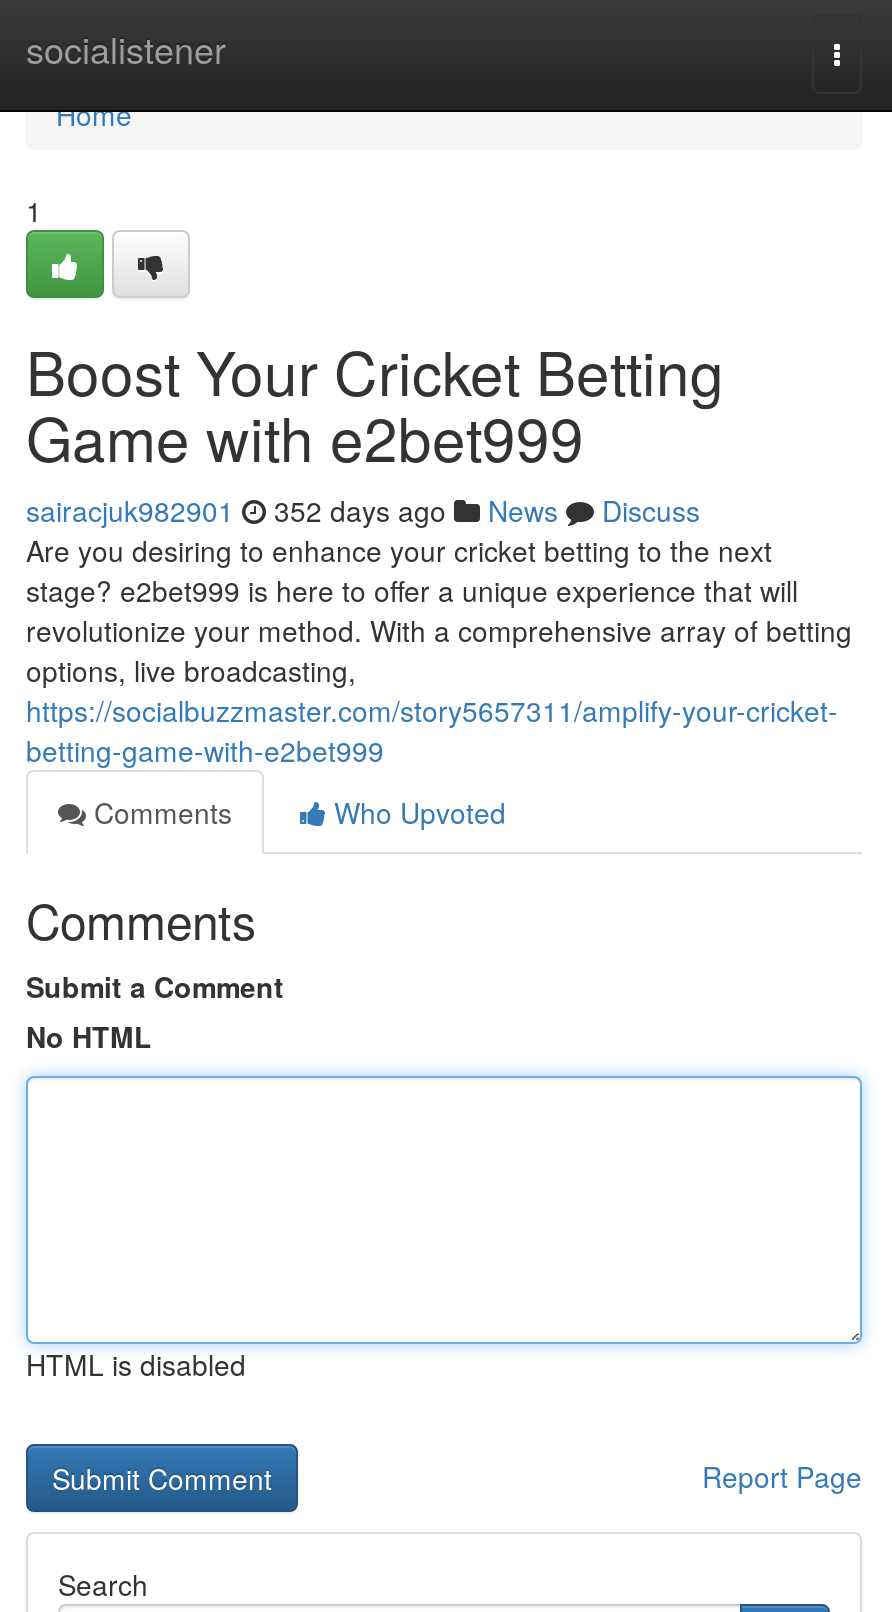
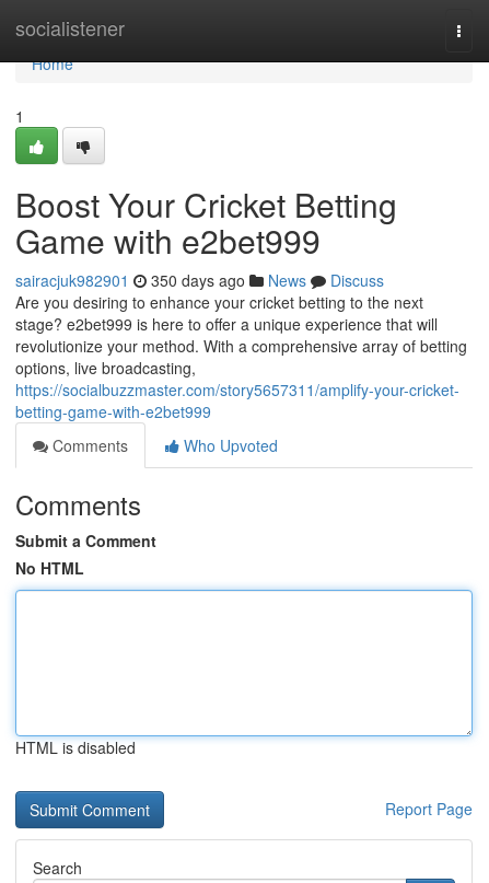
- sairacjuk982901 352 days ago News Discuss
+ sairacjuk982901 350 days ago News Discuss
